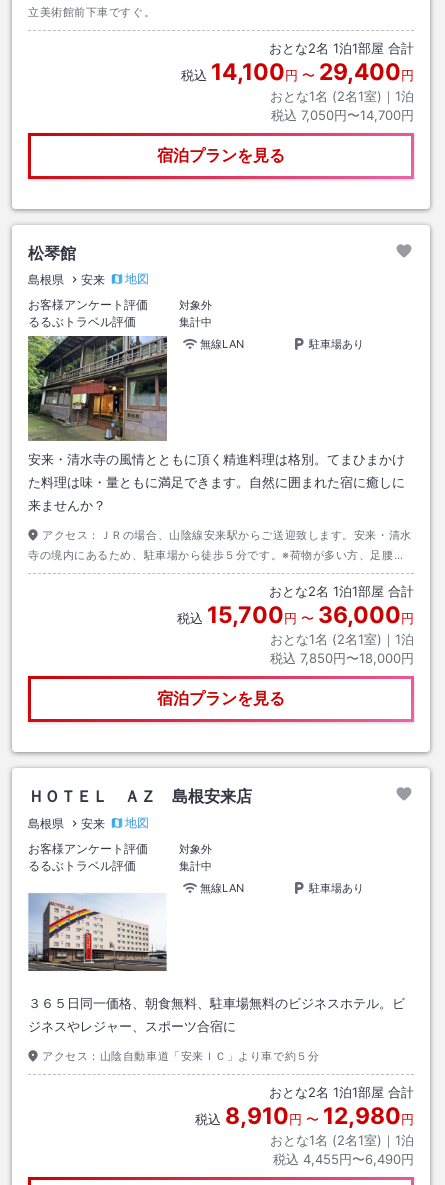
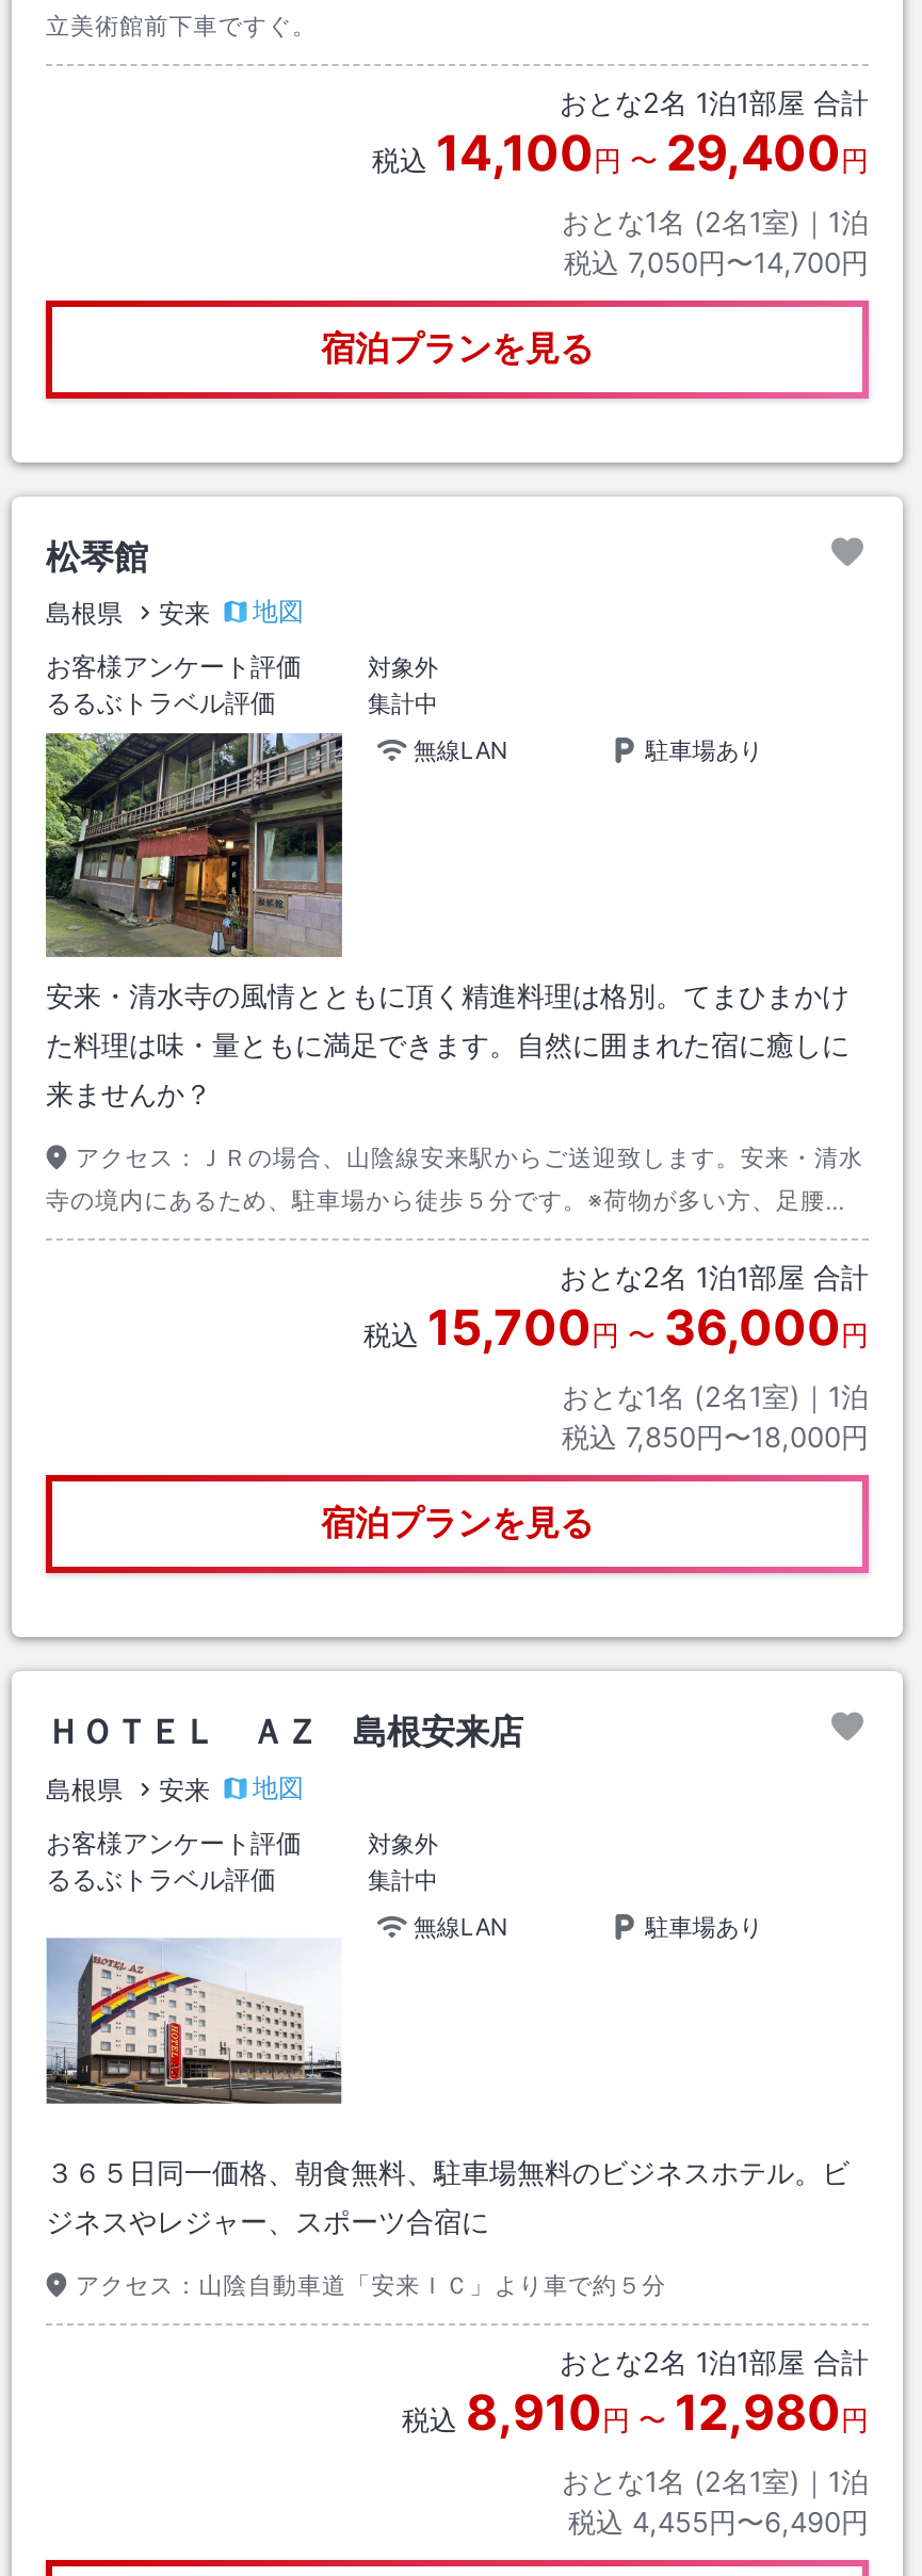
- おとな2名1泊1部屋 合計
+ おとな2名 1泊1部屋 合計

- おとな2名1泊1部屋 合計
+ おとな2名 1泊1部屋 合計

- おとな2名1泊1部屋 合計
+ おとな2名 1泊1部屋 合計
